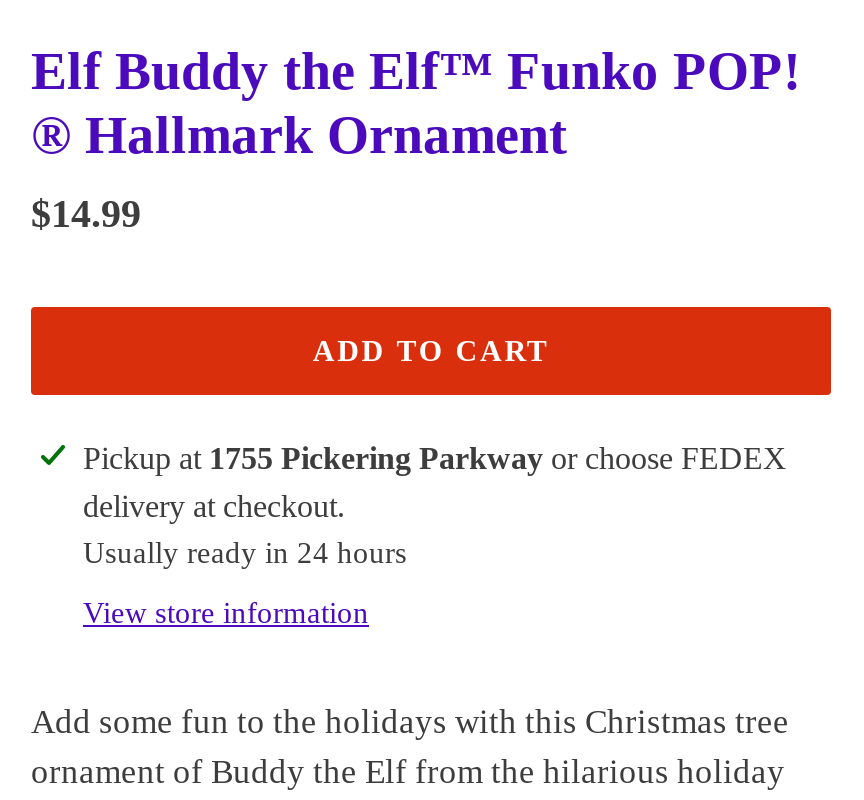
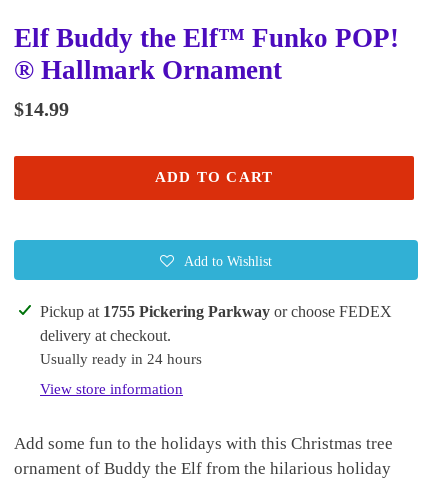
+ Add to Wishlist
